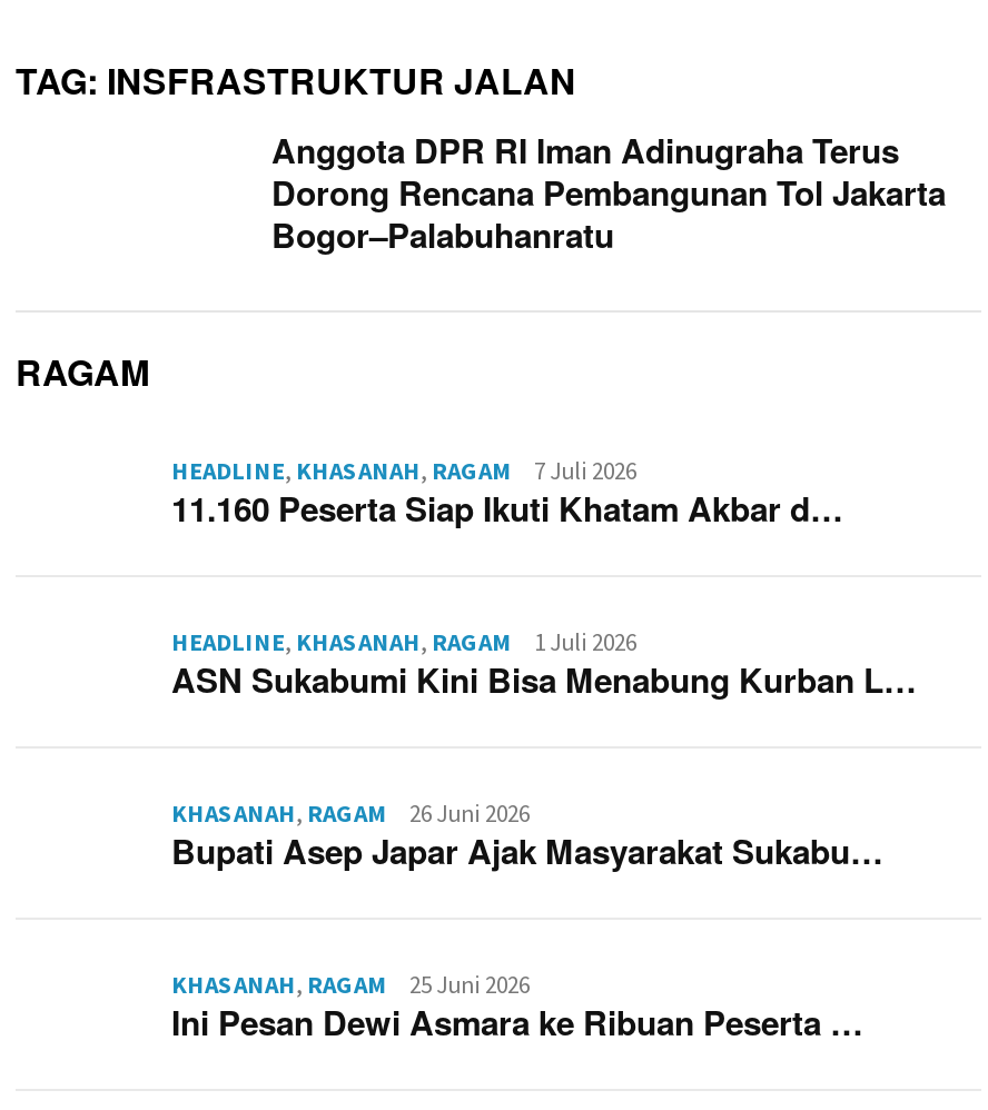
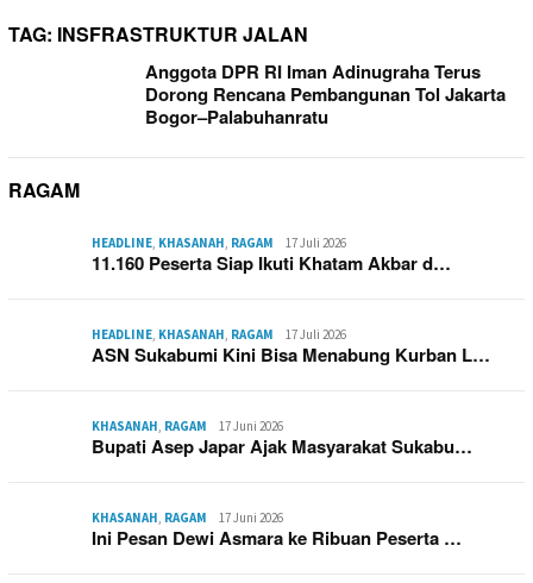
- HEADLINE, KHASANAH, RAGAM 7 Juli 2026
+ HEADLINE, KHASANAH, RAGAM 17 Juli 2026

- HEADLINE, KHASANAH, RAGAM 1 Juli 2026
+ HEADLINE, KHASANAH, RAGAM 17 Juli 2026

- KHASANAH, RAGAM 26 Juni 2026
+ KHASANAH, RAGAM 17 Juni 2026

- KHASANAH, RAGAM 25 Juni 2026
+ KHASANAH, RAGAM 17 Juni 2026
